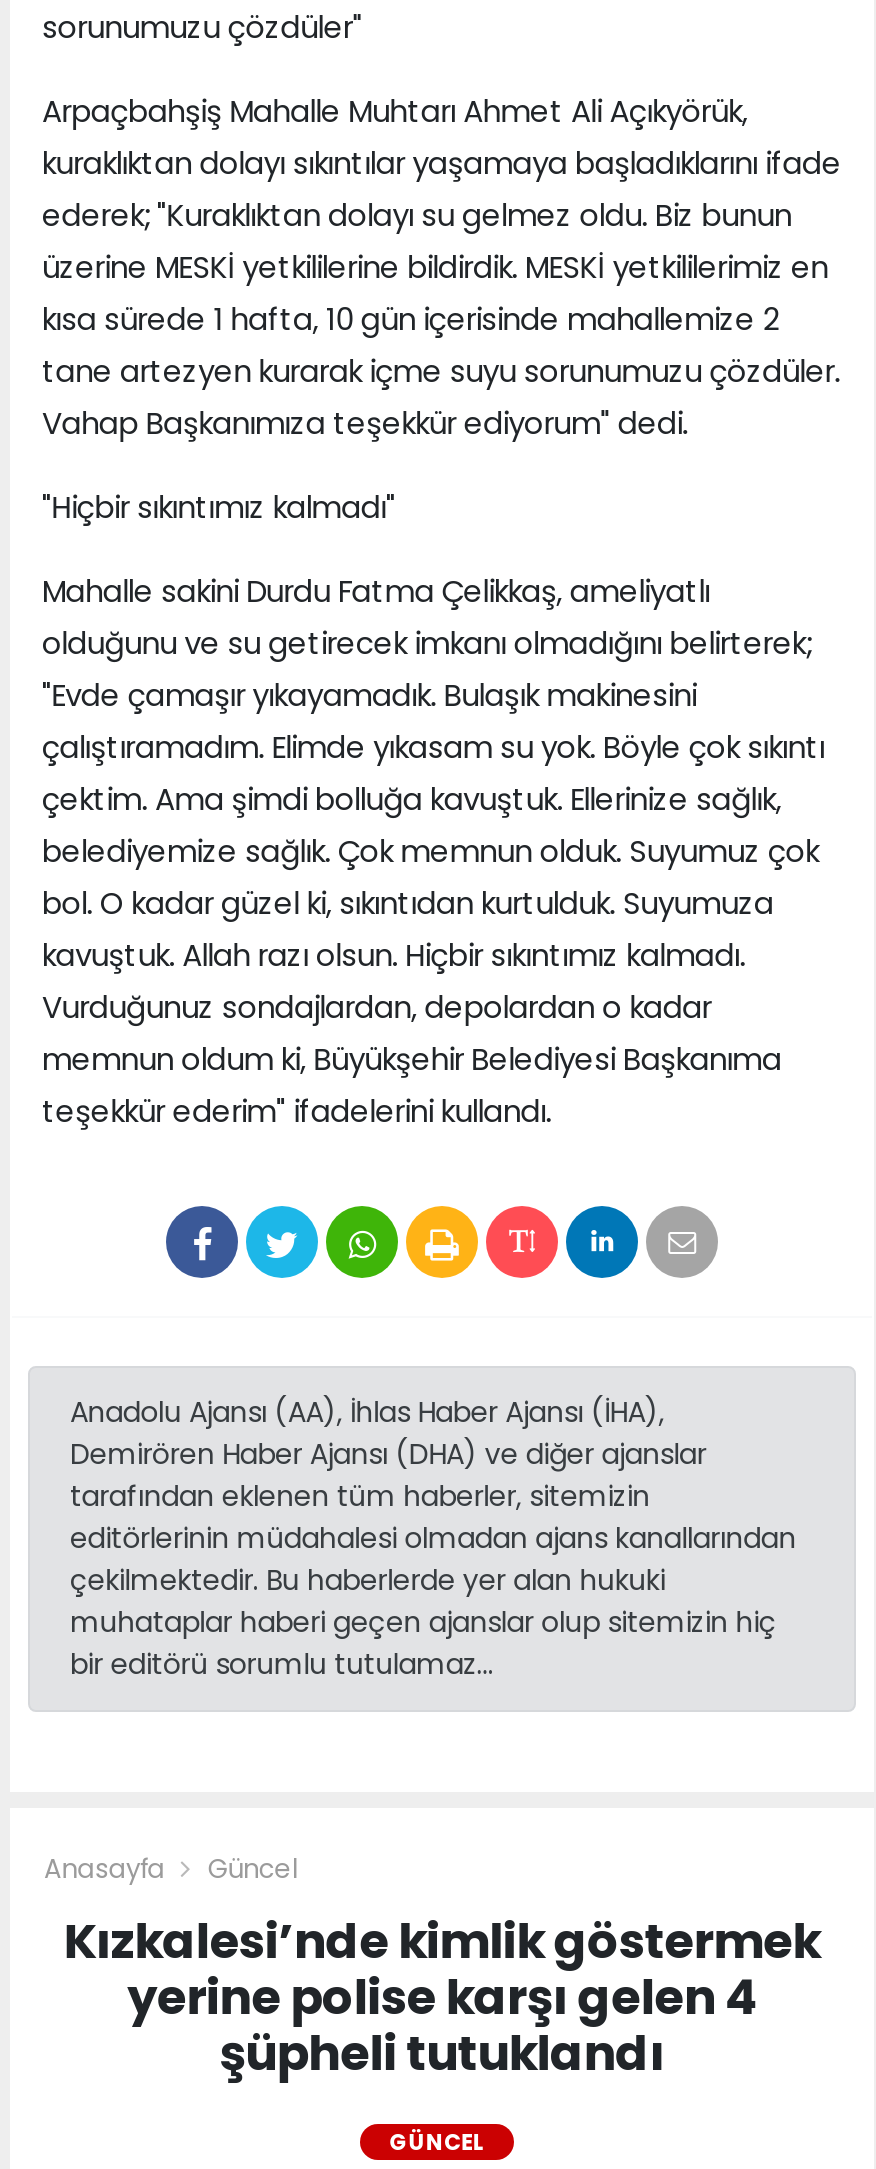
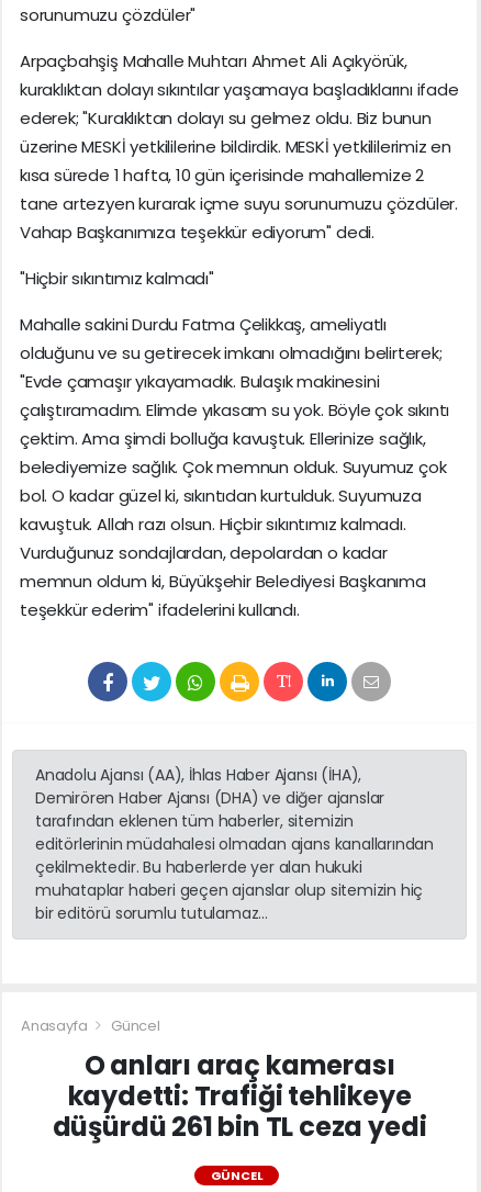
- Kızkalesi’nde kimlik göstermek
- yerine polise karşı gelen 4
- şüpheli tutuklandı
+ O anları araç kamerası
+ kaydetti: Trafiği tehlikeye
+ düşürdü 261 bin TL ceza yedi
